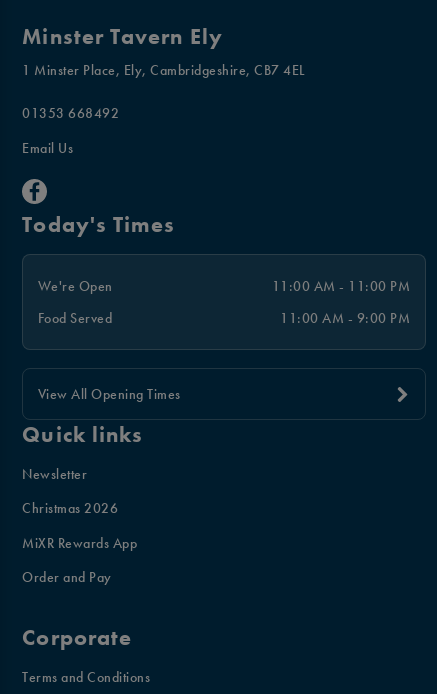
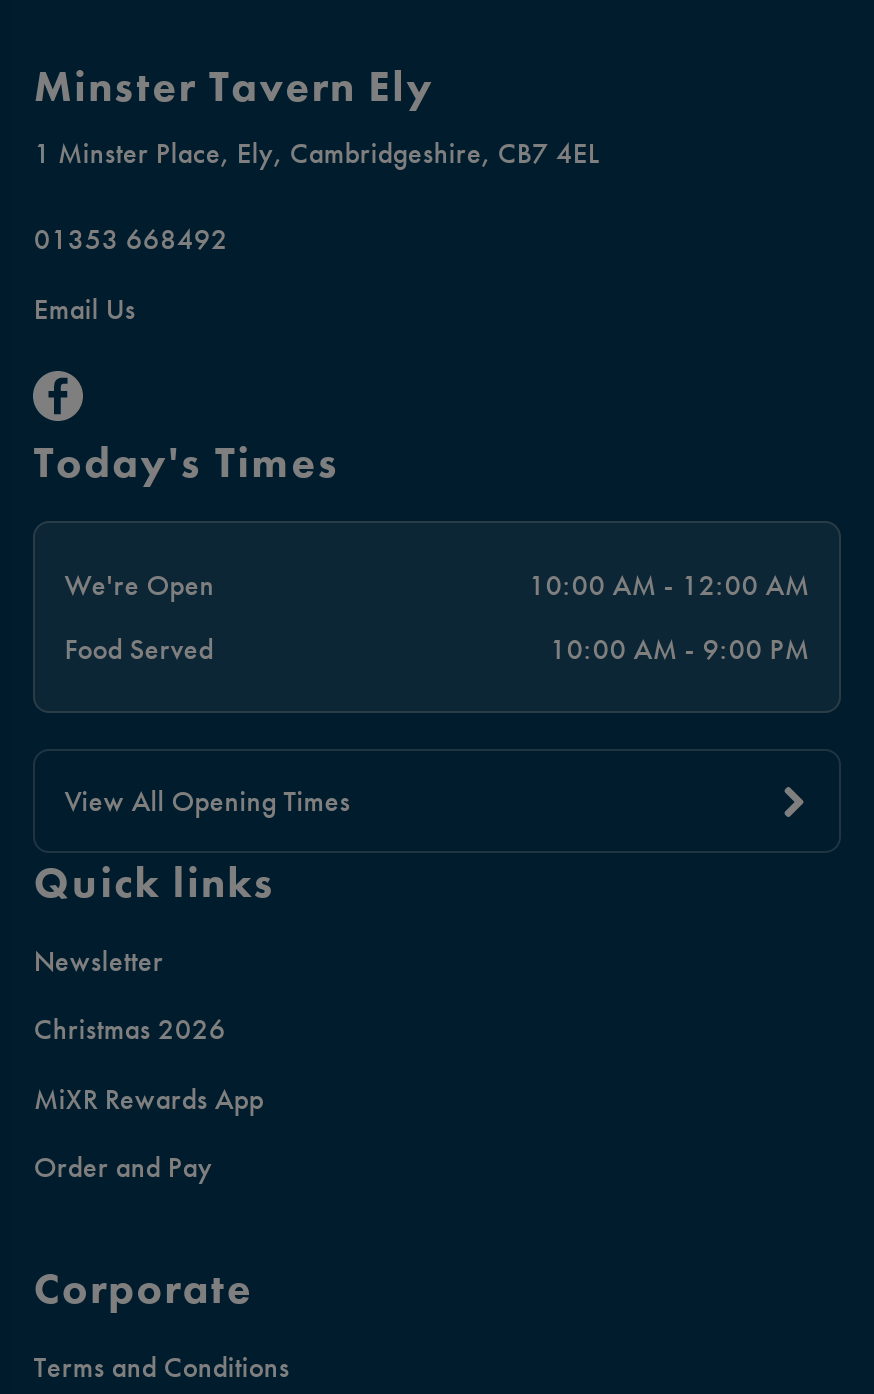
- 11:00 AM - 11:00 PM
+ 10:00 AM - 12:00 AM

- 11:00 AM - 9:00 PM
+ 10:00 AM - 9:00 PM
